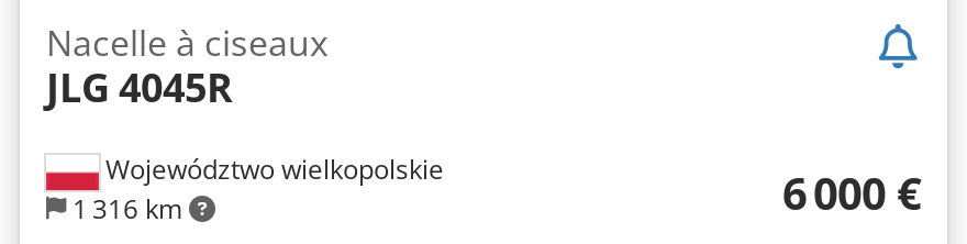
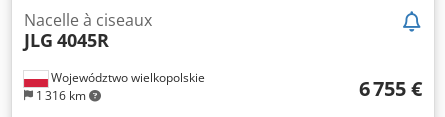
- 6 000 €
+ 6 755 €
